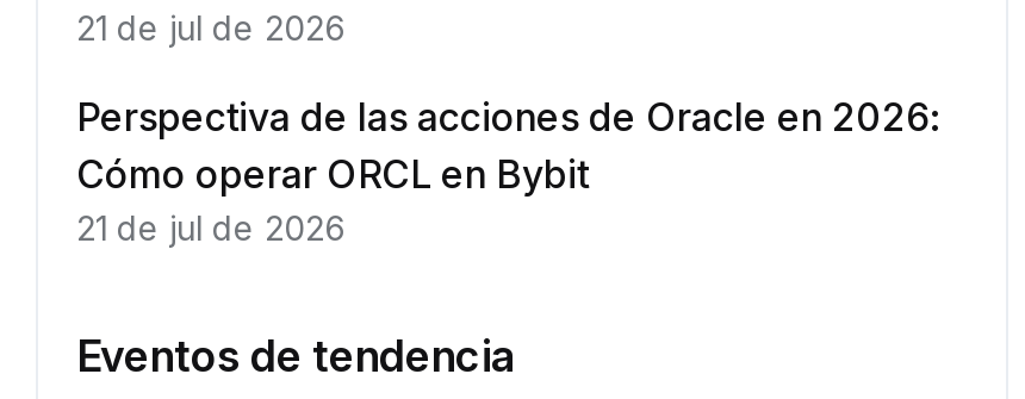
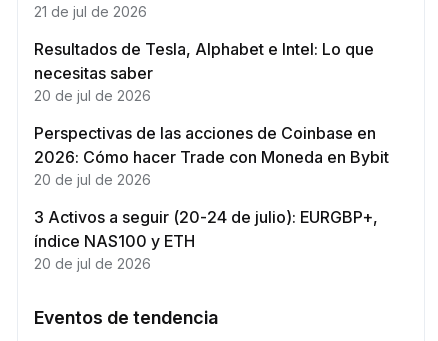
- Perspectiva de las acciones de Oracle en 2026:
- Cómo operar ORCL en Bybit
- 21 de jul de 2026
+ Resultados de Tesla, Alphabet e Intel: Lo que
+ necesitas saber
+ 20 de jul de 2026
+ Perspectivas de las acciones de Coinbase en
+ 2026: Cómo hacer Trade con Moneda en Bybit
+ 20 de jul de 2026
+ 3 Activos a seguir (20-24 de julio): EURGBP+,
+ índice NAS100 y ETH
+ 20 de jul de 2026
